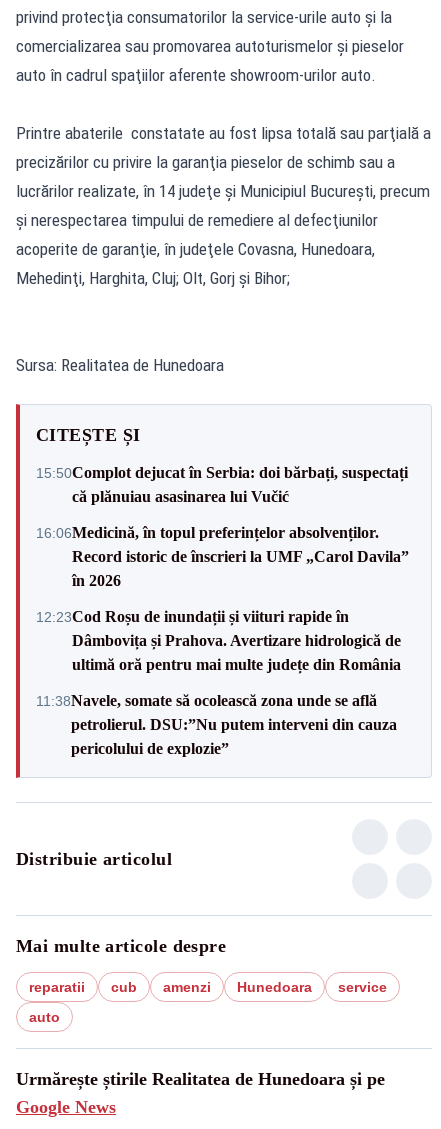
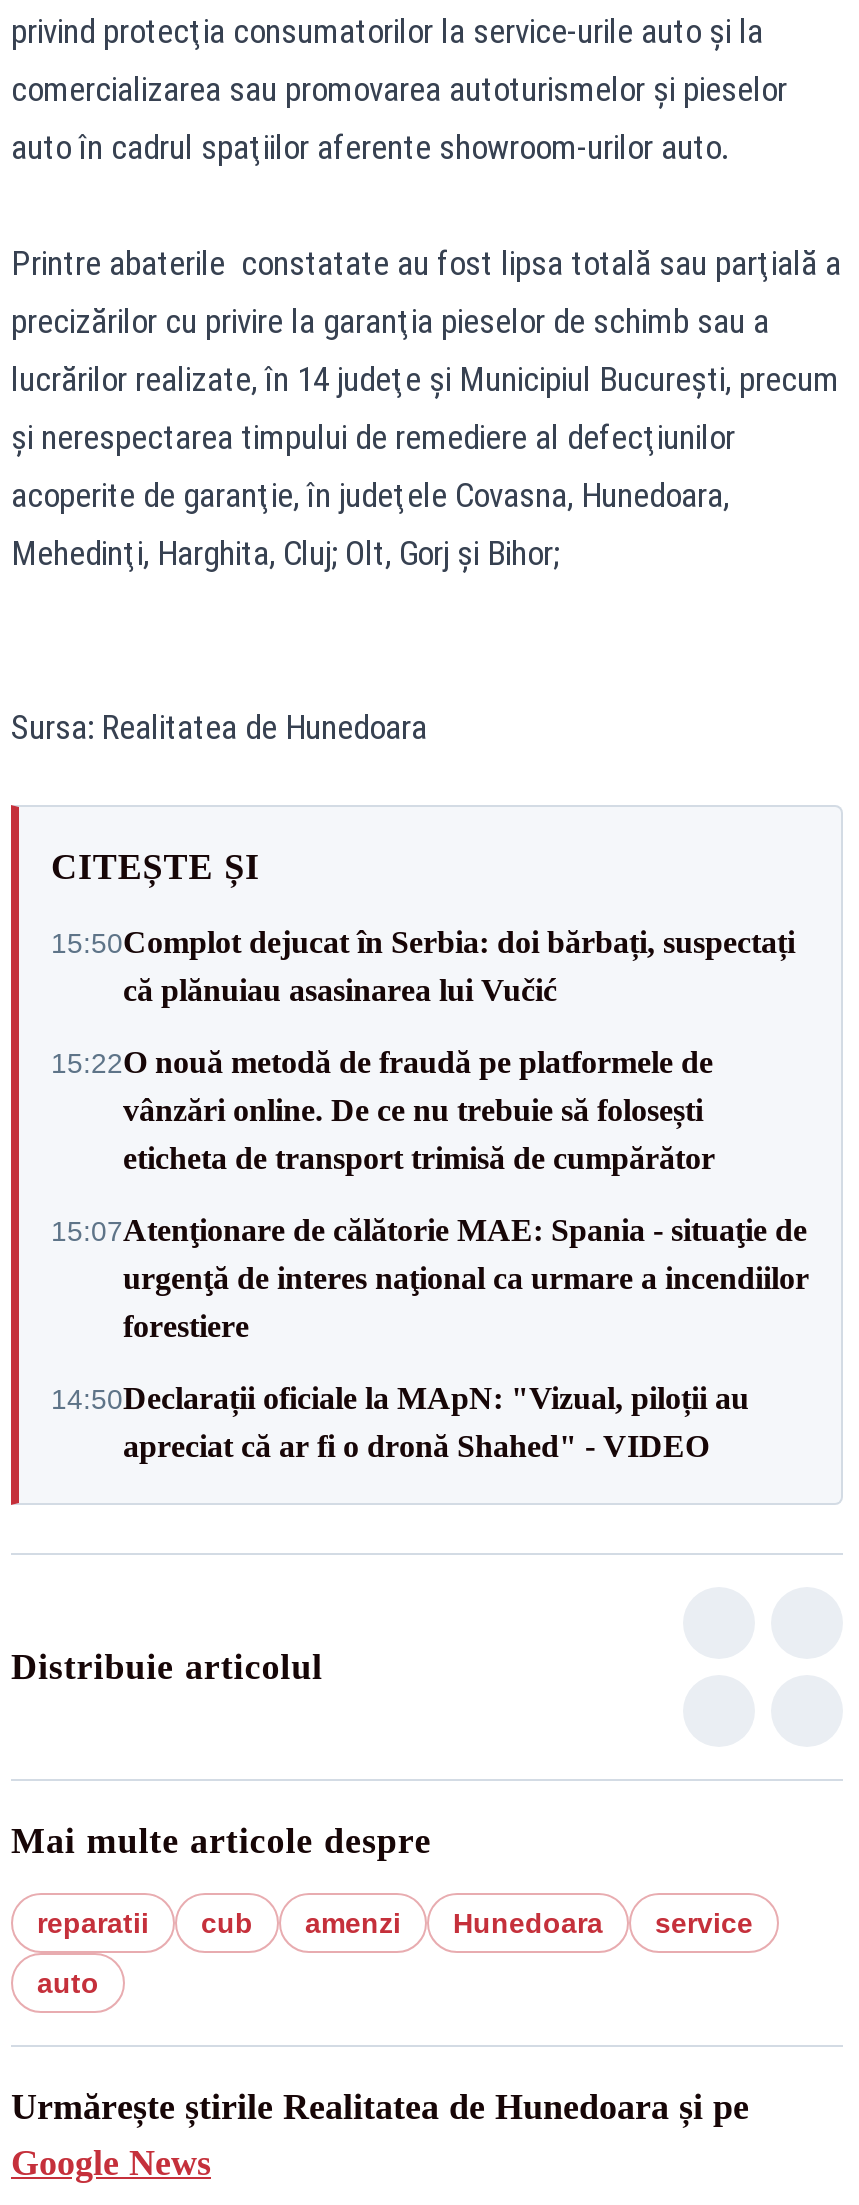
- 16:06Medicină, în topul preferințelor absolvenților.
- Record istoric de înscrieri la UMF „Carol Davila”
- în 2026
+ 15:22O nouă metodă de fraudă pe platformele de
+ vânzări online. De ce nu trebuie să folosești
+ eticheta de transport trimisă de cumpărător

- 12:23Cod Roșu de inundații și viituri rapide în
- Dâmbovița și Prahova. Avertizare hidrologică de
- ultimă oră pentru mai multe județe din România
+ 15:07Atenţionare de călătorie MAE: Spania - situaţie de
+ urgenţă de interes naţional ca urmare a incendiilor
+ forestiere

- 11:38Navele, somate să ocolească zona unde se află
- petrolierul. DSU:”Nu putem interveni din cauza
- pericolului de explozie”
+ 14:50Declarații oficiale la MApN: "Vizual, piloții au
+ apreciat că ar fi o dronă Shahed" - VIDEO
